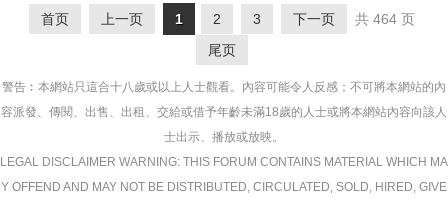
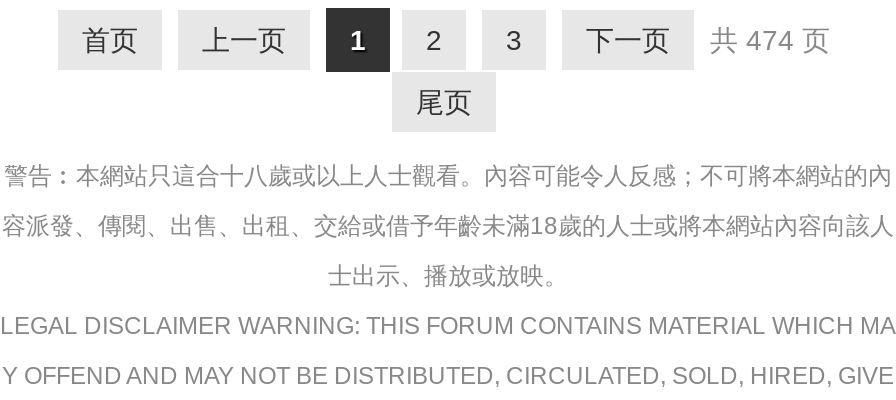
- 首页 上一页 1 2 3 下一页 共 464 页
+ 首页 上一页 1 2 3 下一页 共 474 页
